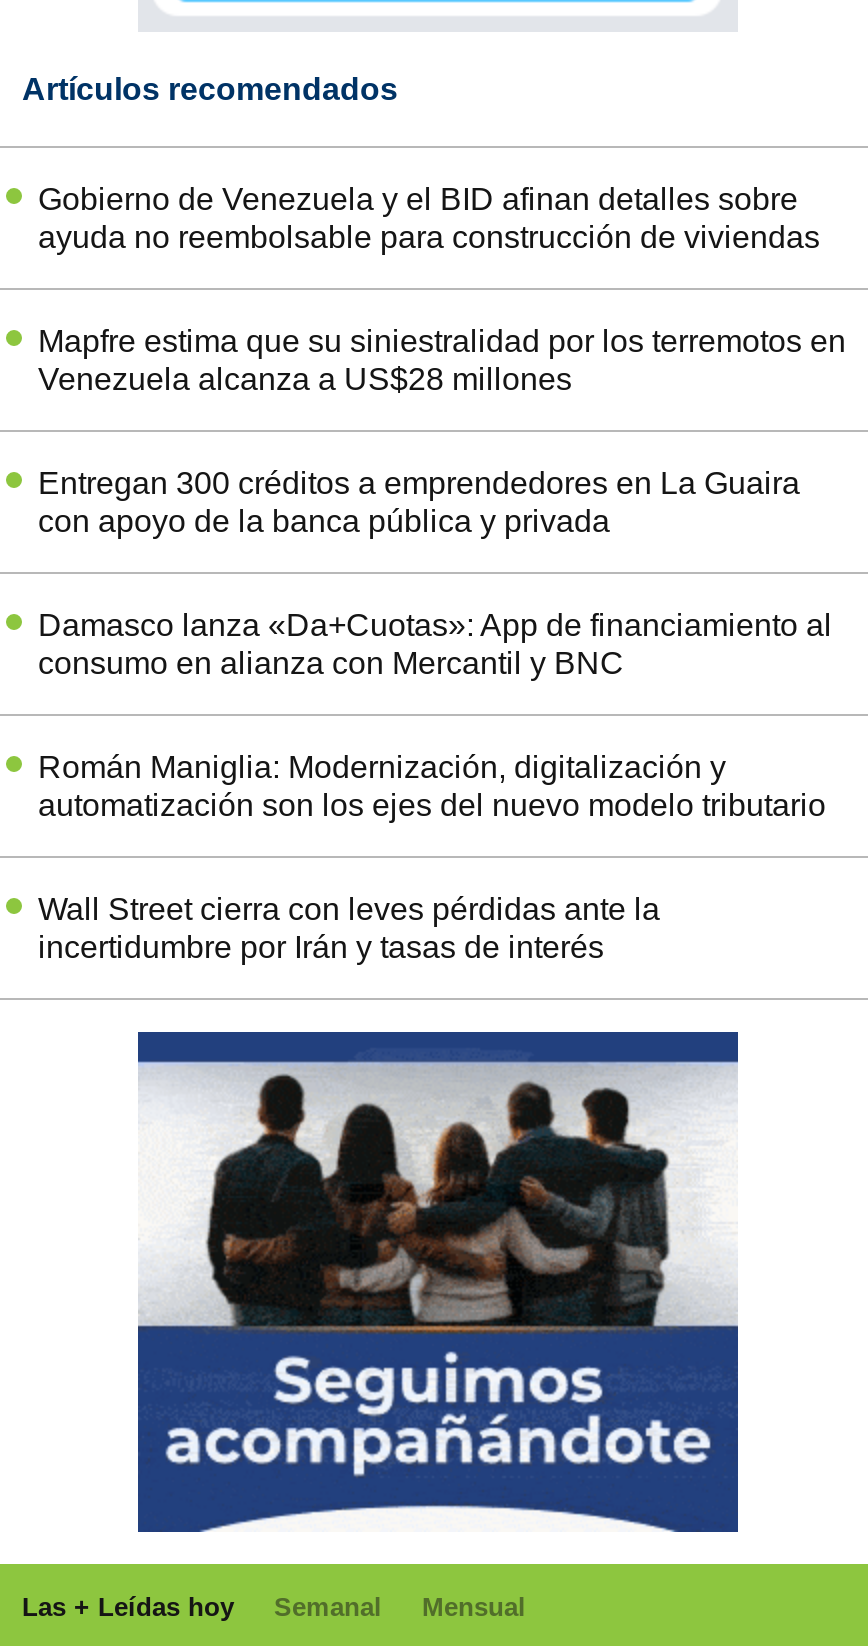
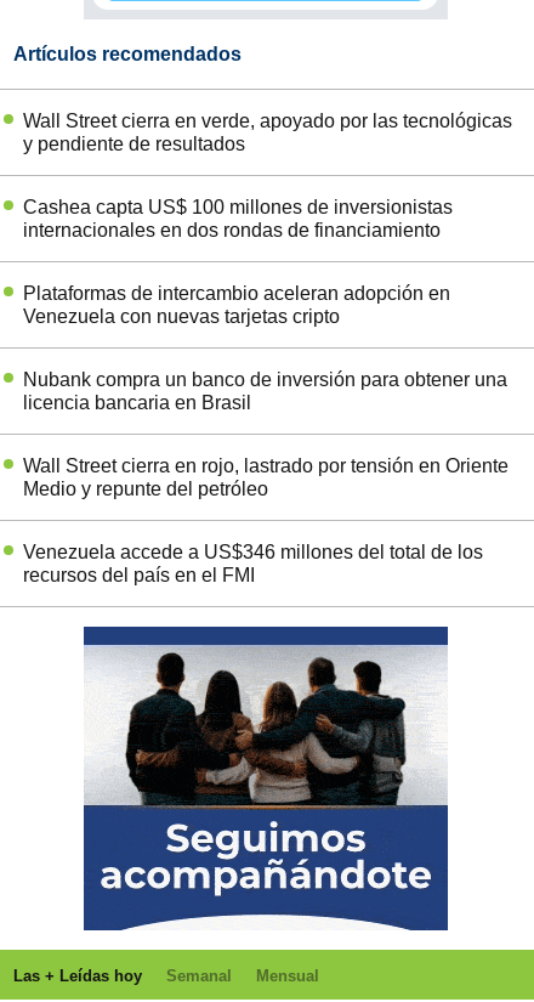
- Gobierno de Venezuela y el BID afinan detalles sobre
- ayuda no reembolsable para construcción de viviendas
+ Wall Street cierra en verde, apoyado por las tecnológicas
+ y pendiente de resultados

- Mapfre estima que su siniestralidad por los terremotos en
- Venezuela alcanza a US$28 millones
+ Cashea capta US$ 100 millones de inversionistas
+ internacionales en dos rondas de financiamiento

- Entregan 300 créditos a emprendedores en La Guaira
- con apoyo de la banca pública y privada
+ Plataformas de intercambio aceleran adopción en
+ Venezuela con nuevas tarjetas cripto

- Damasco lanza «Da+Cuotas»: App de financiamiento al
- consumo en alianza con Mercantil y BNC
+ Nubank compra un banco de inversión para obtener una
+ licencia bancaria en Brasil

- Román Maniglia: Modernización, digitalización y
- automatización son los ejes del nuevo modelo tributario
+ Wall Street cierra en rojo, lastrado por tensión en Oriente
+ Medio y repunte del petróleo

- Wall Street cierra con leves pérdidas ante la
- incertidumbre por Irán y tasas de interés
+ Venezuela accede a US$346 millones del total de los
+ recursos del país en el FMI
